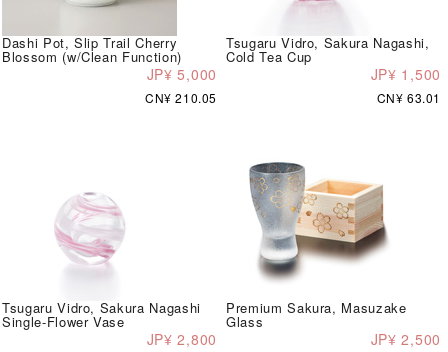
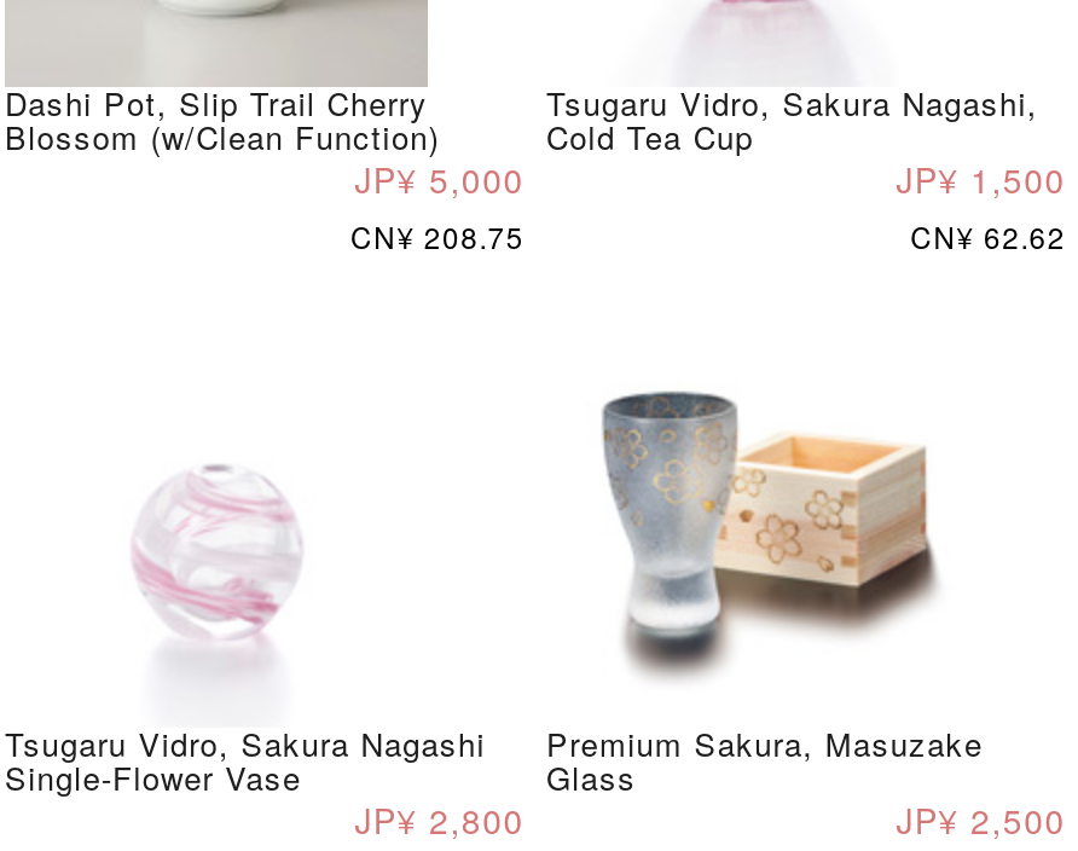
- CN¥ 210.05
+ CN¥ 208.75

- CN¥ 63.01
+ CN¥ 62.62
